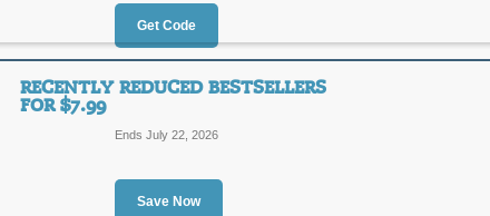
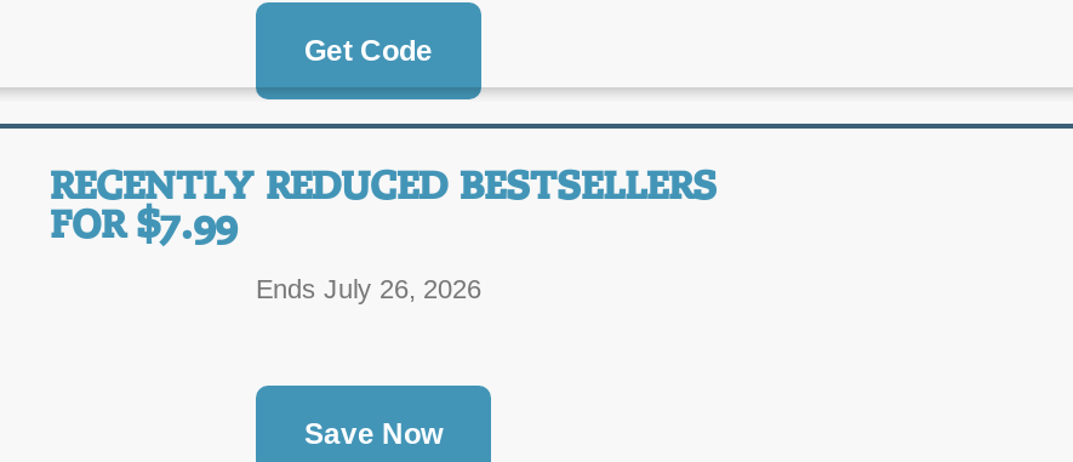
- Ends July 22, 2026
+ Ends July 26, 2026
